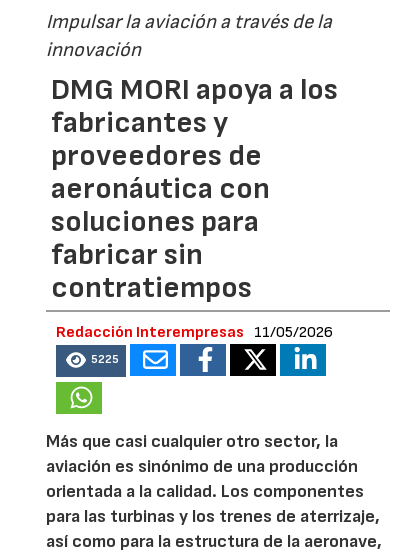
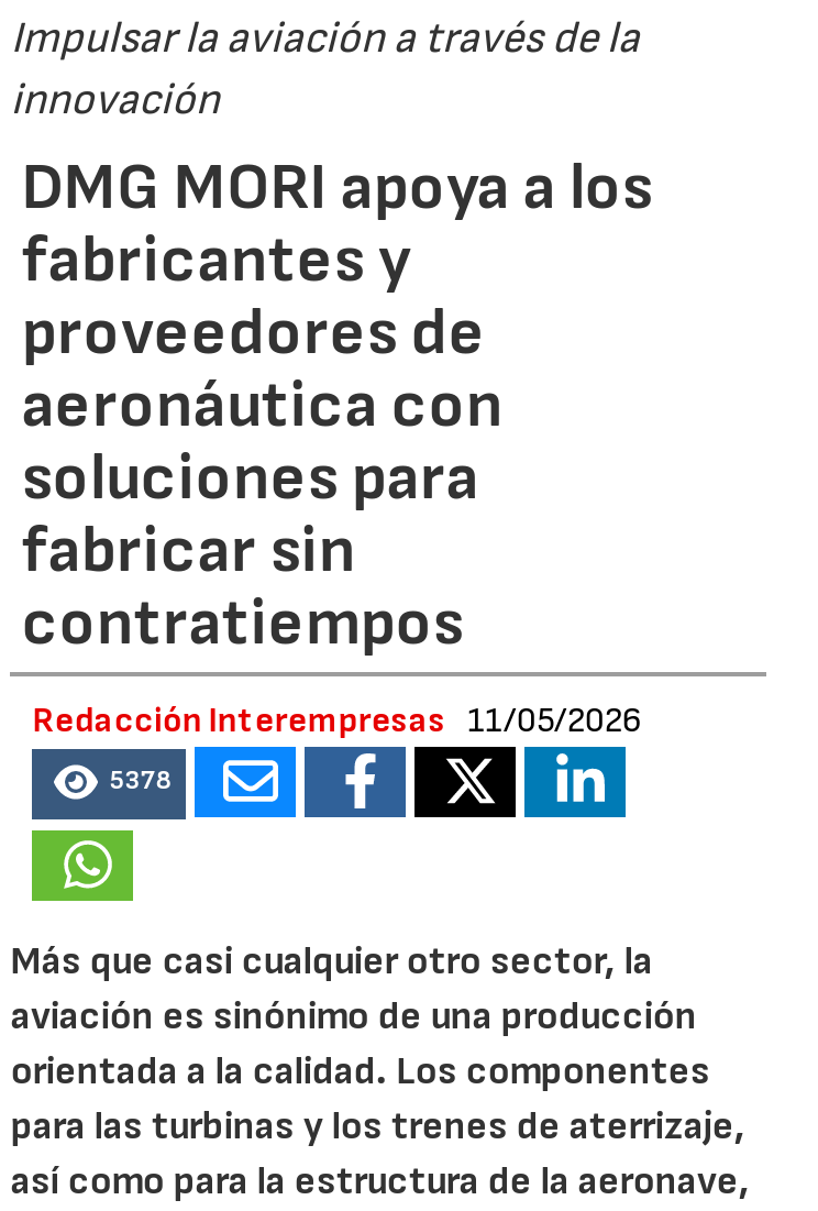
- 5225
+ 5378
